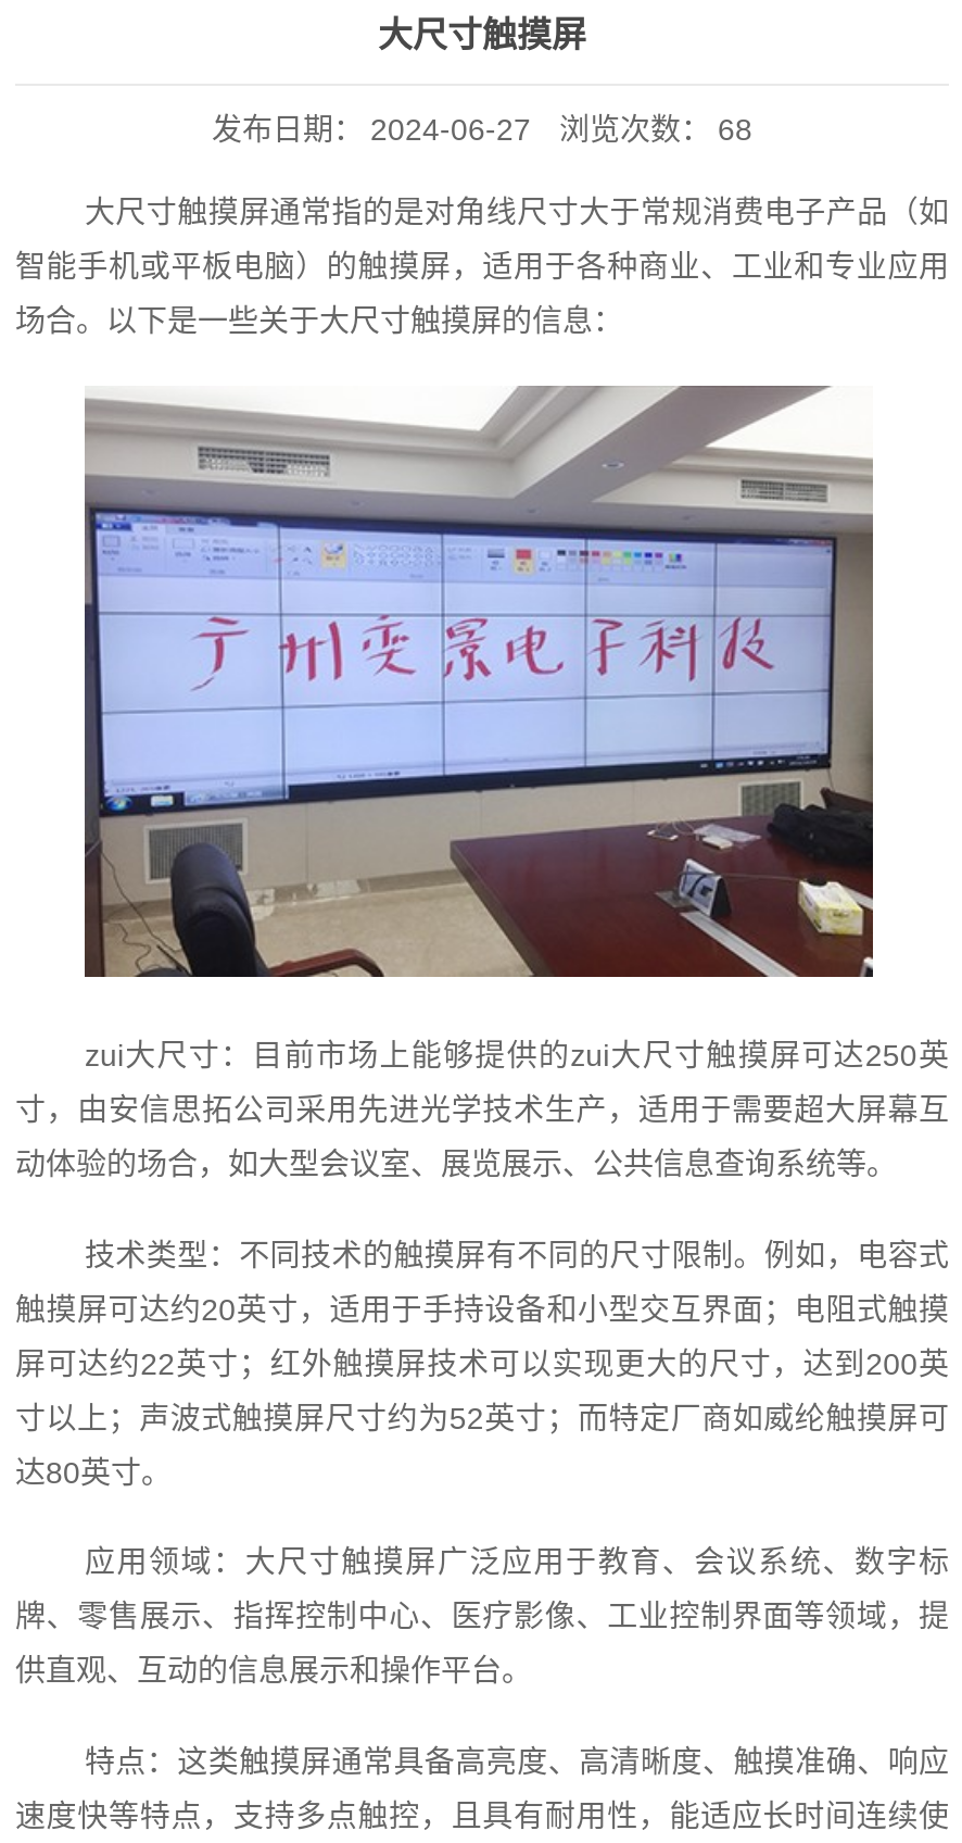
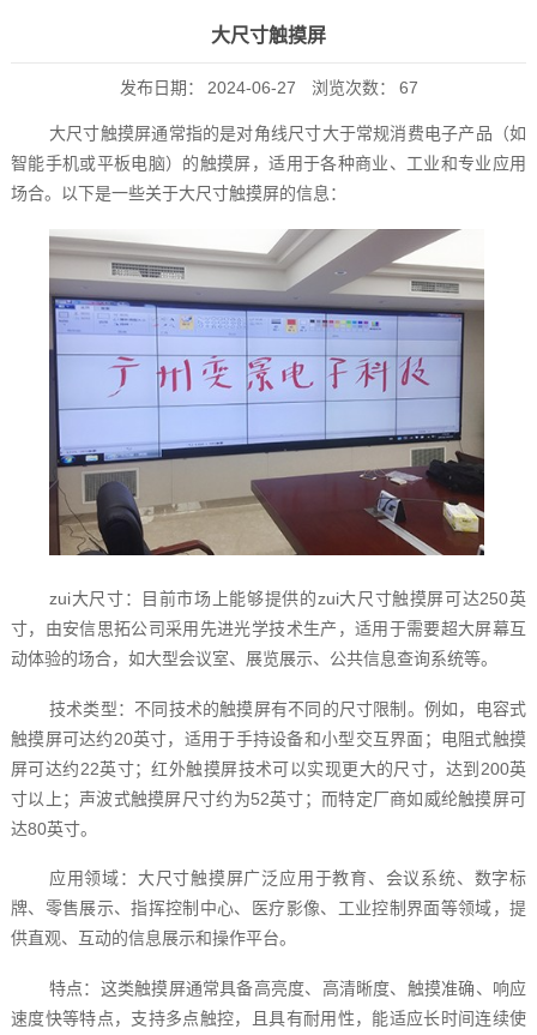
- 发布日期： 2024-06-27 浏览次数： 68
+ 发布日期： 2024-06-27 浏览次数： 67
